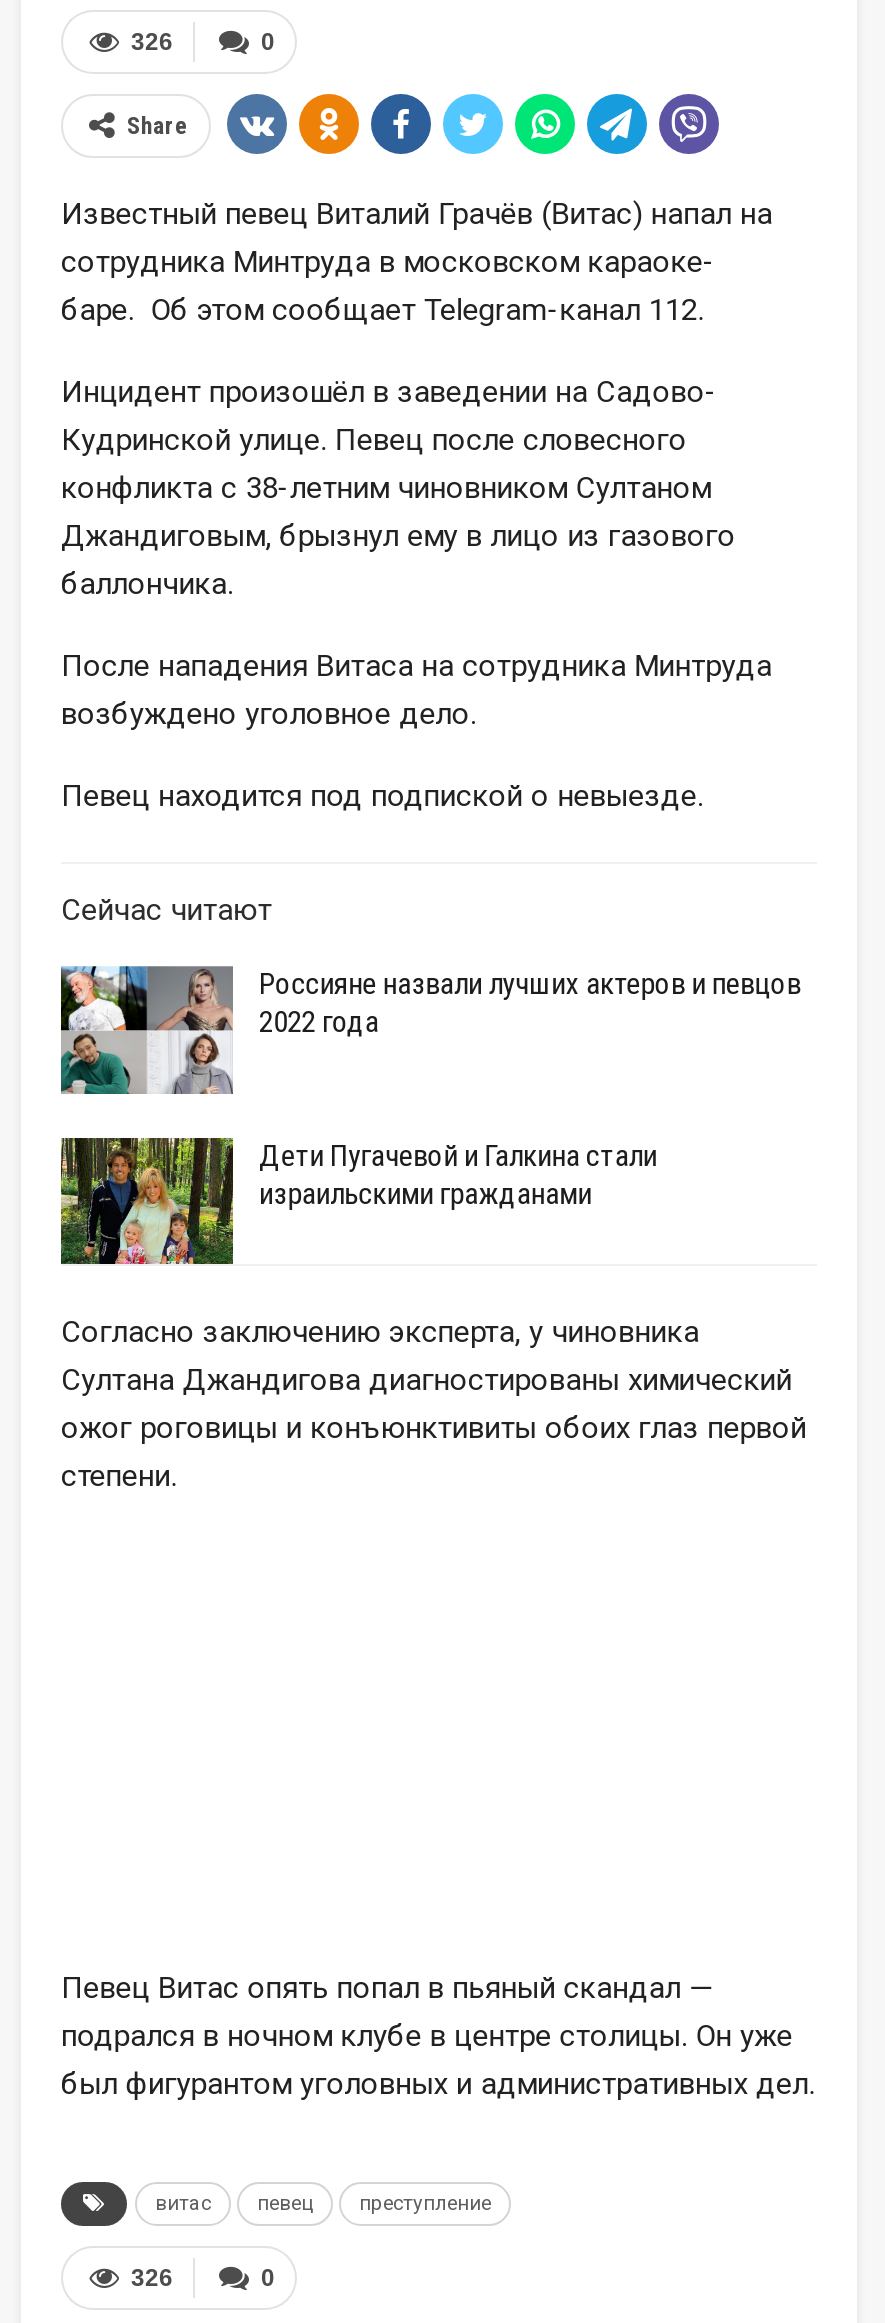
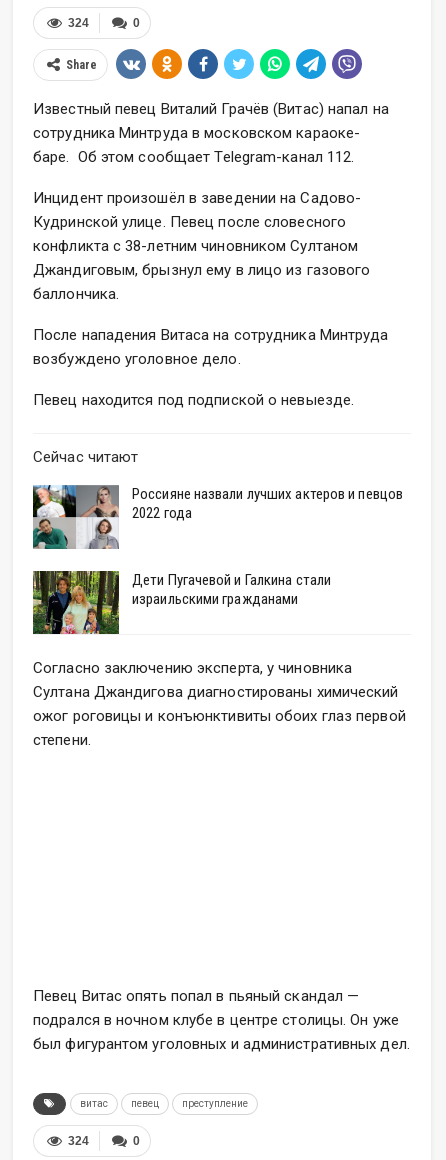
- 326
+ 324

- 326
+ 324
